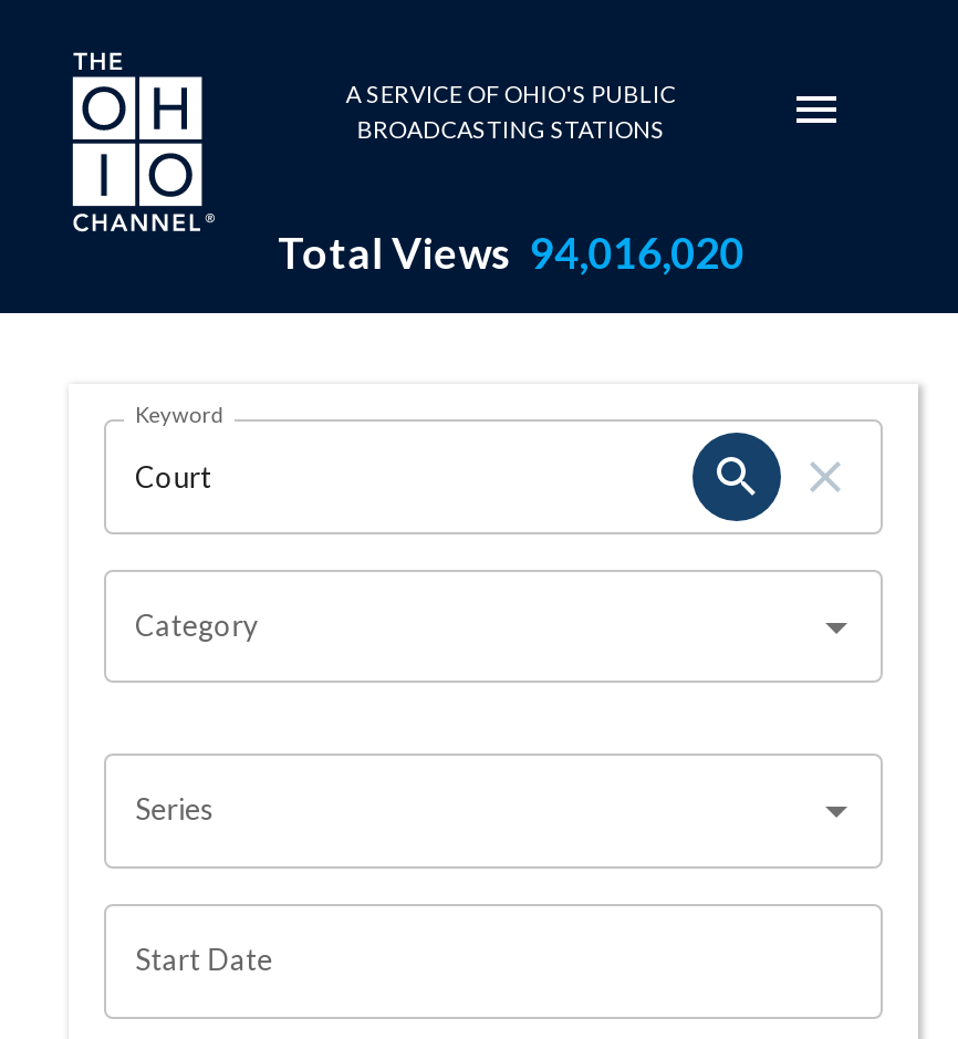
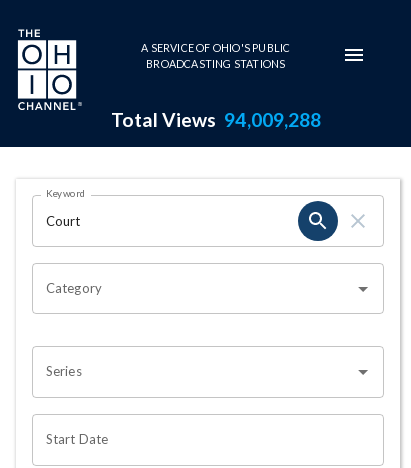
- Total Views 94,016,020
+ Total Views 94,009,288
